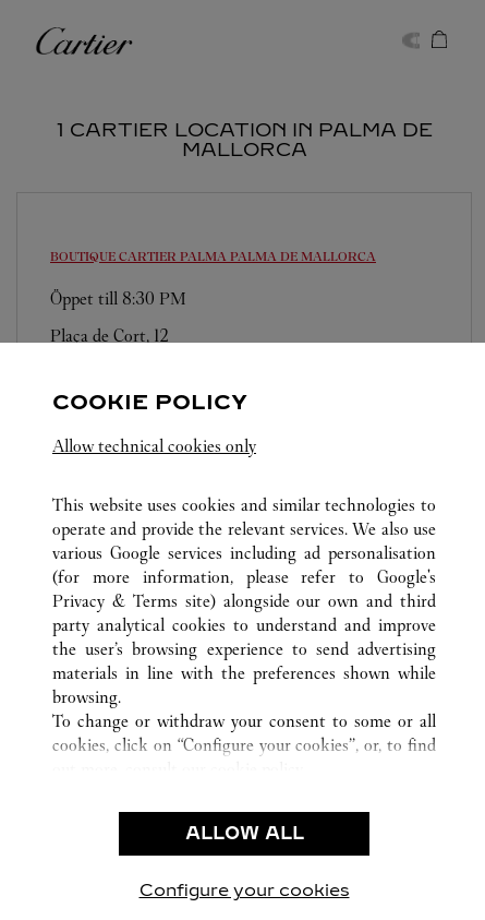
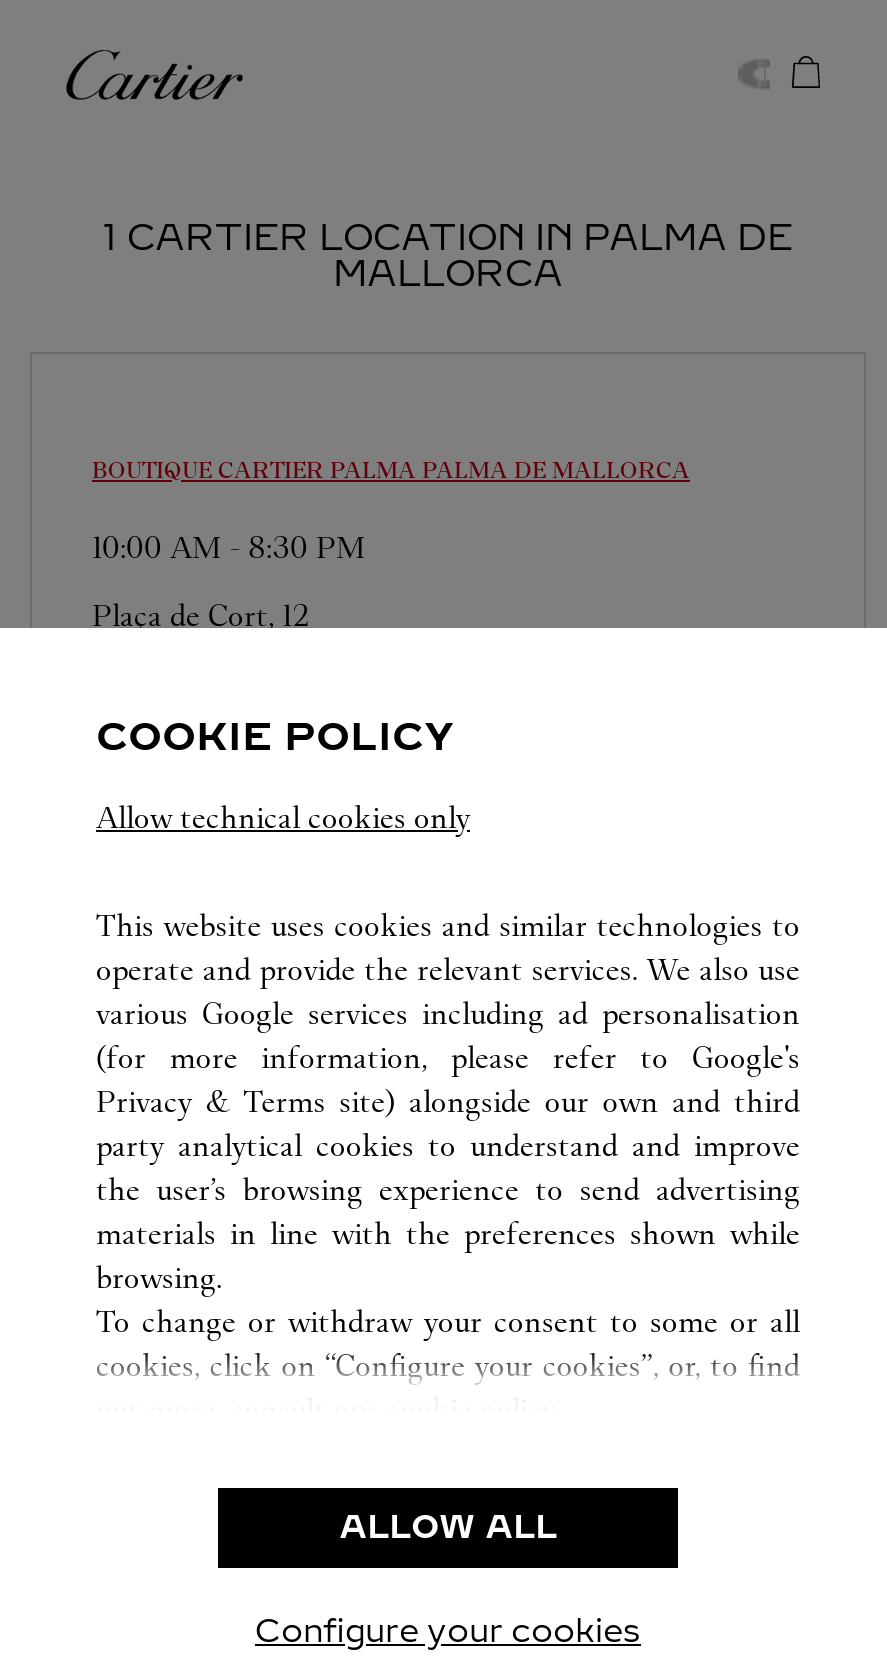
- Öppet till 8:30 PM
+ 10:00 AM - 8:30 PM
